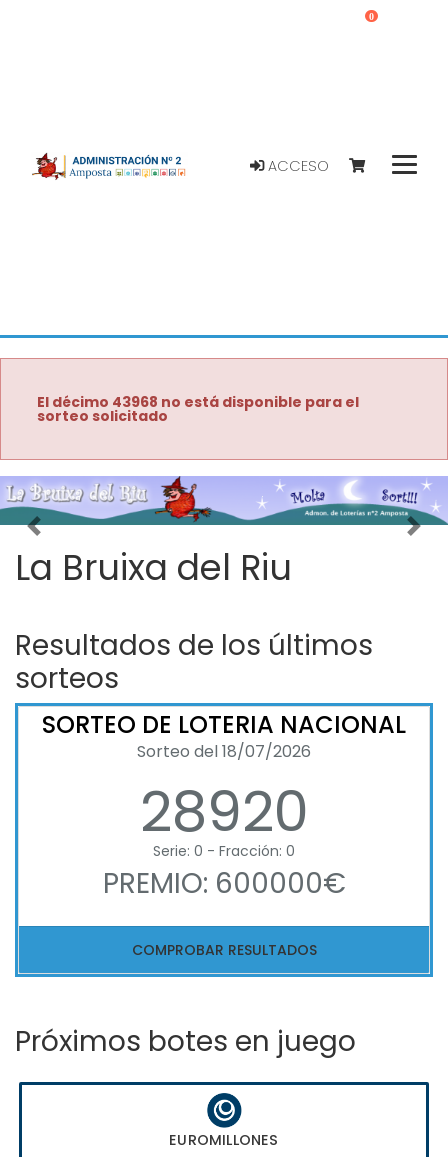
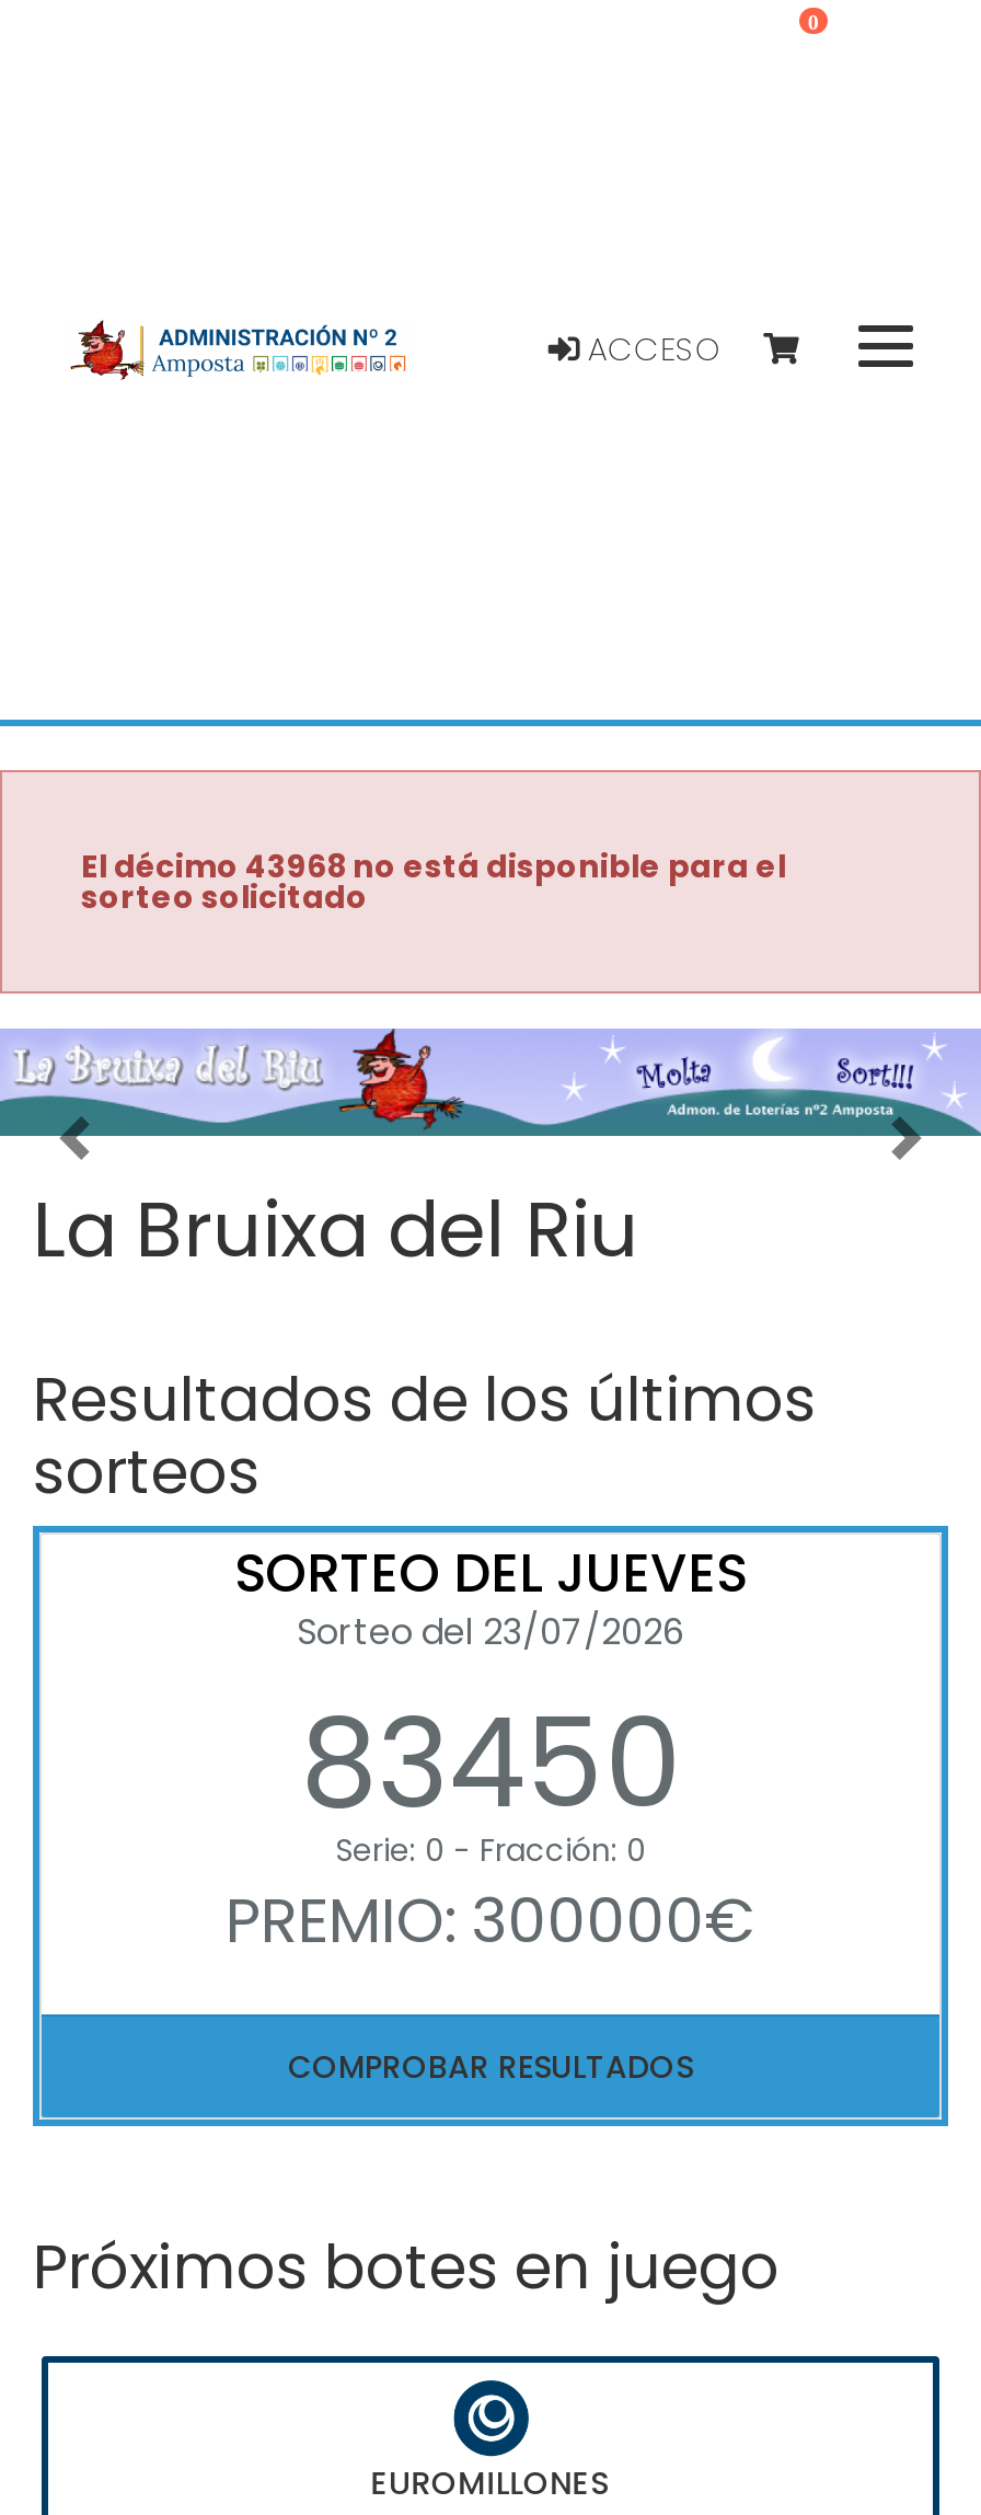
- SORTEO DE LOTERIA NACIONAL
- Sorteo del 18/07/2026
- 28920
+ SORTEO DEL JUEVES
+ Sorteo del 23/07/2026
+ 83450

- PREMIO: 600000€
+ PREMIO: 300000€
